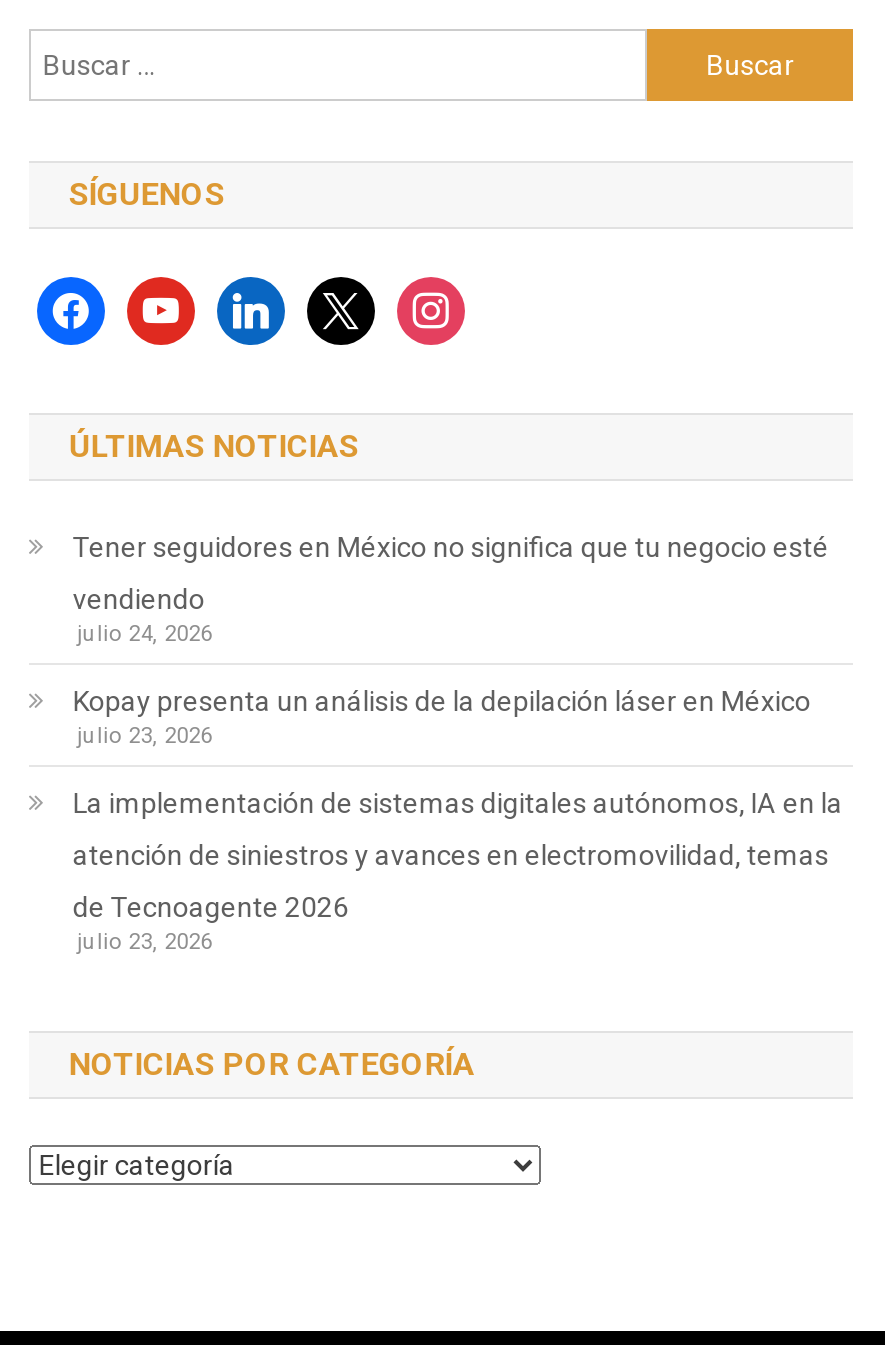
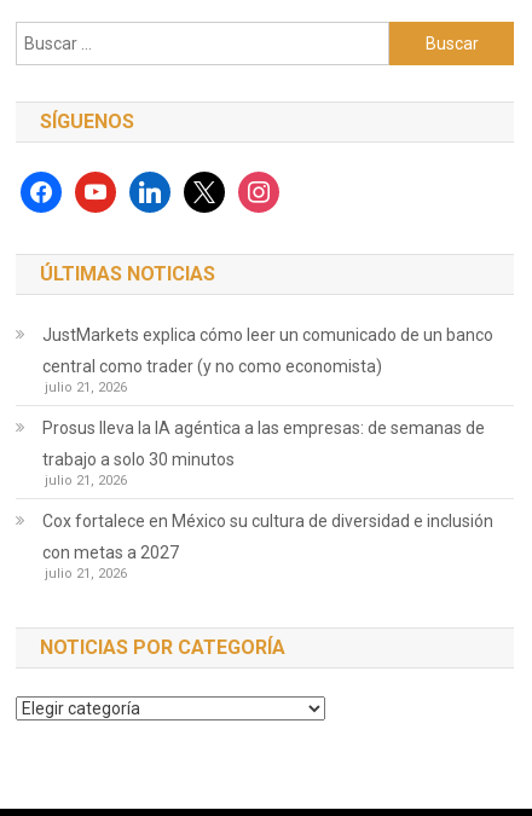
- Tener seguidores en México no significa que tu negocio esté
+ JustMarkets explica cómo leer un comunicado de un banco

- vendiendo
- julio 24, 2026
+ central como trader (y no como economista)
+ julio 21, 2026

- Kopay presenta un análisis de la depilación láser en México
- julio 23, 2026
+ Prosus lleva la IA agéntica a las empresas: de semanas de

- La implementación de sistemas digitales autónomos, IA en la
+ trabajo a solo 30 minutos
+ julio 21, 2026

- atención de siniestros y avances en electromovilidad, temas
+ Cox fortalece en México su cultura de diversidad e inclusión

- de Tecnoagente 2026
- julio 23, 2026
+ con metas a 2027
+ julio 21, 2026
